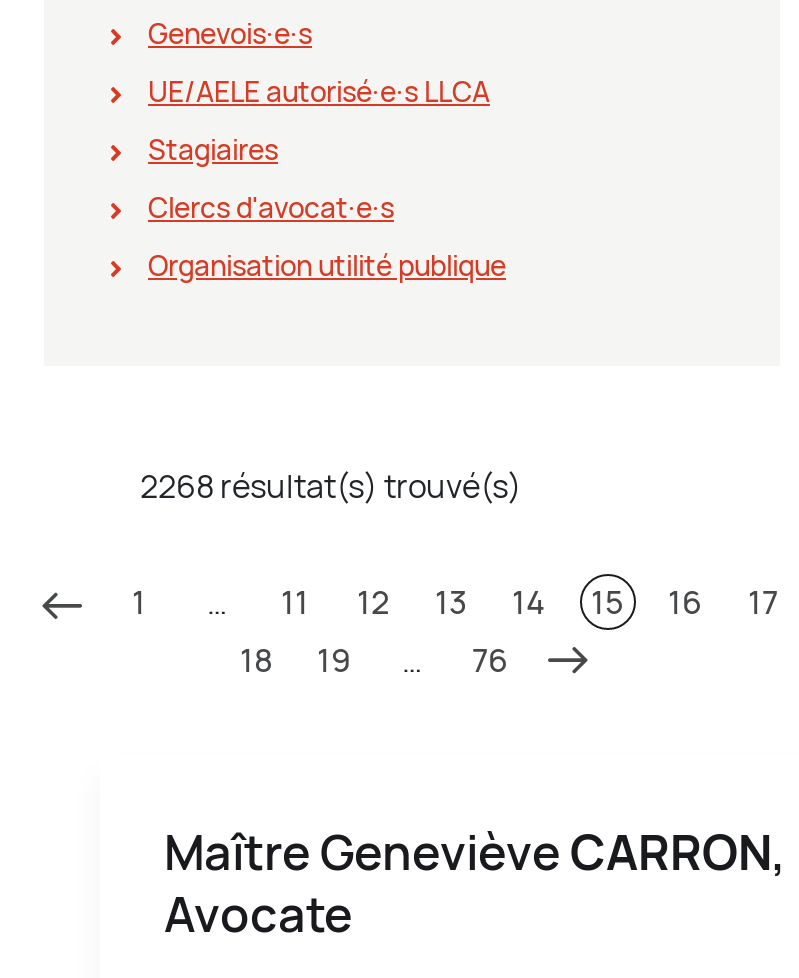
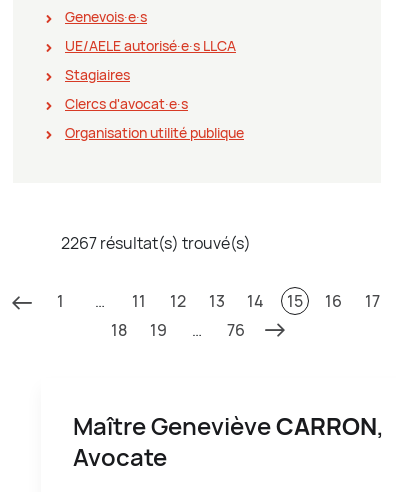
- 2268 résultat(s) trouvé(s)
+ 2267 résultat(s) trouvé(s)
